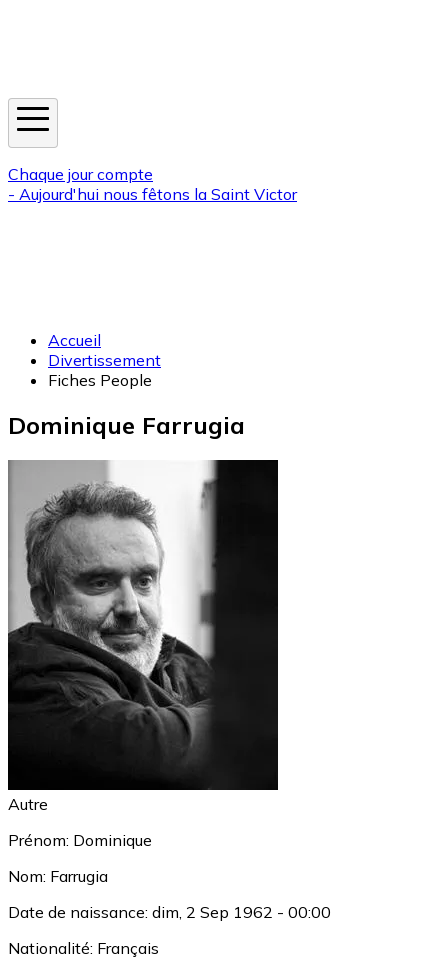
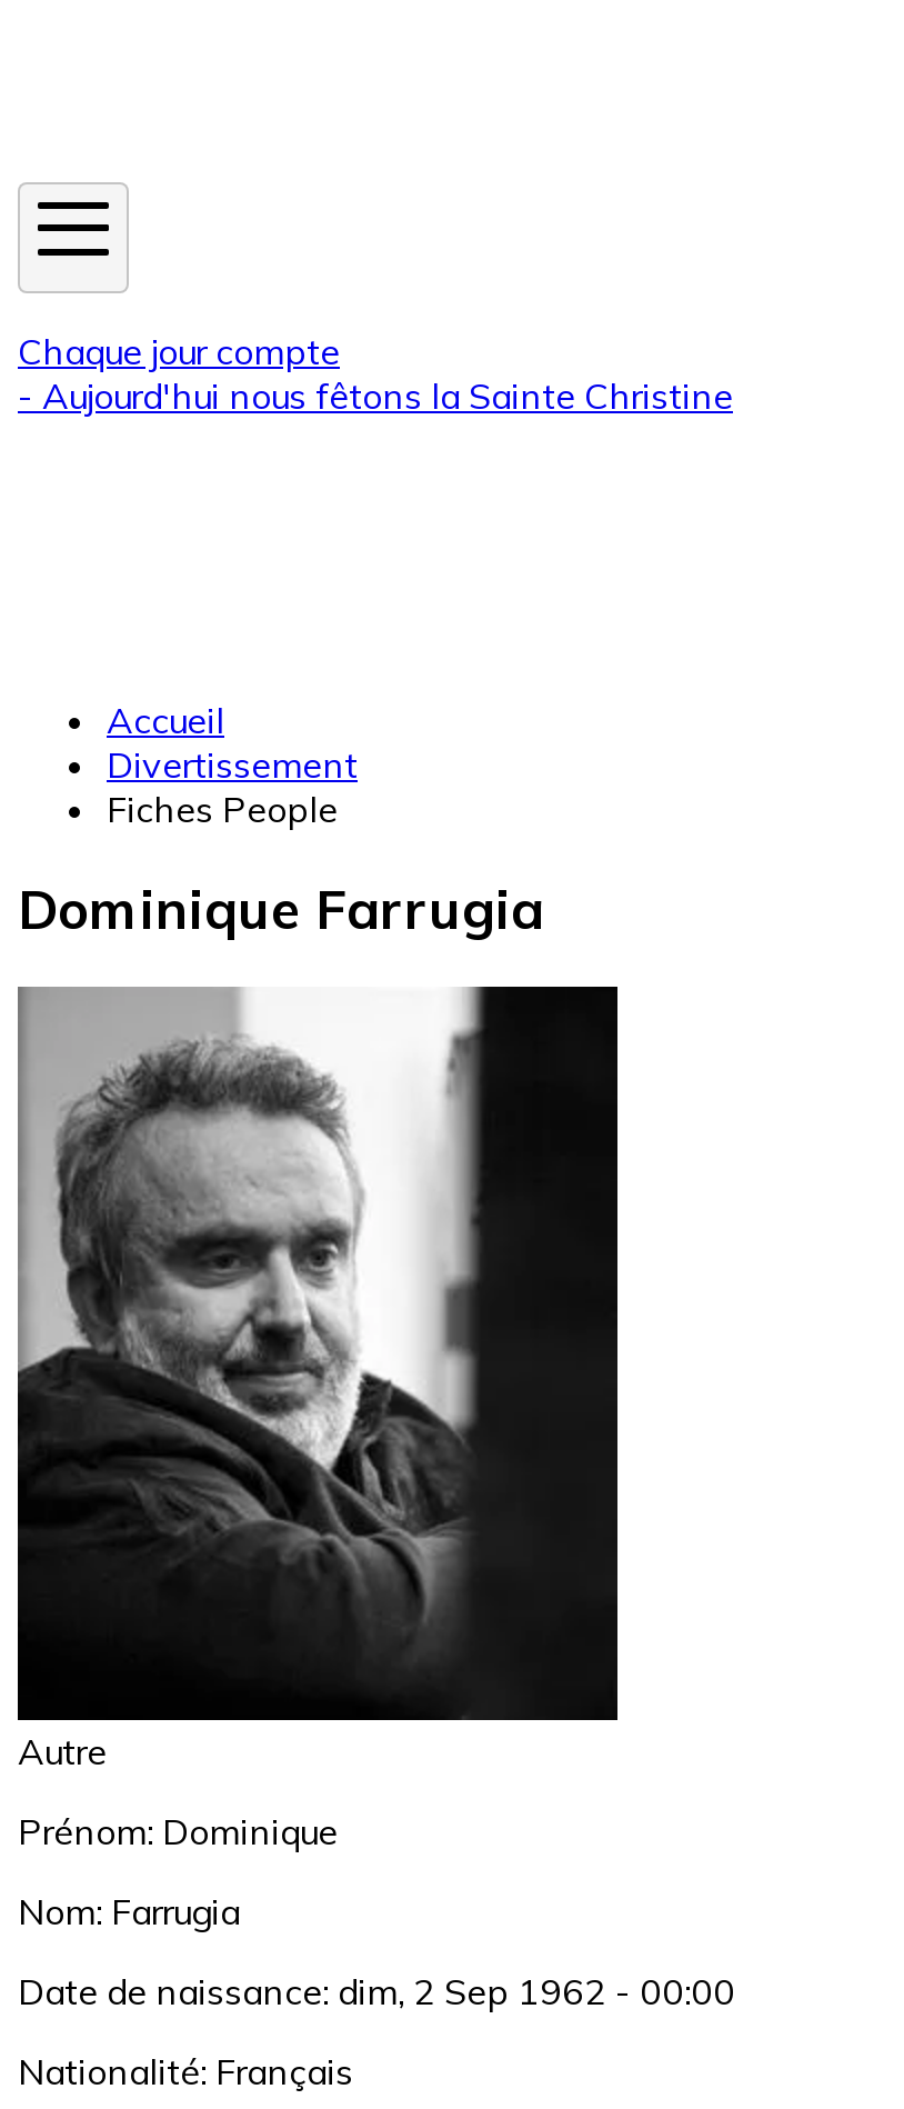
- - Aujourd'hui nous fêtons la Saint Victor
+ - Aujourd'hui nous fêtons la Sainte Christine
